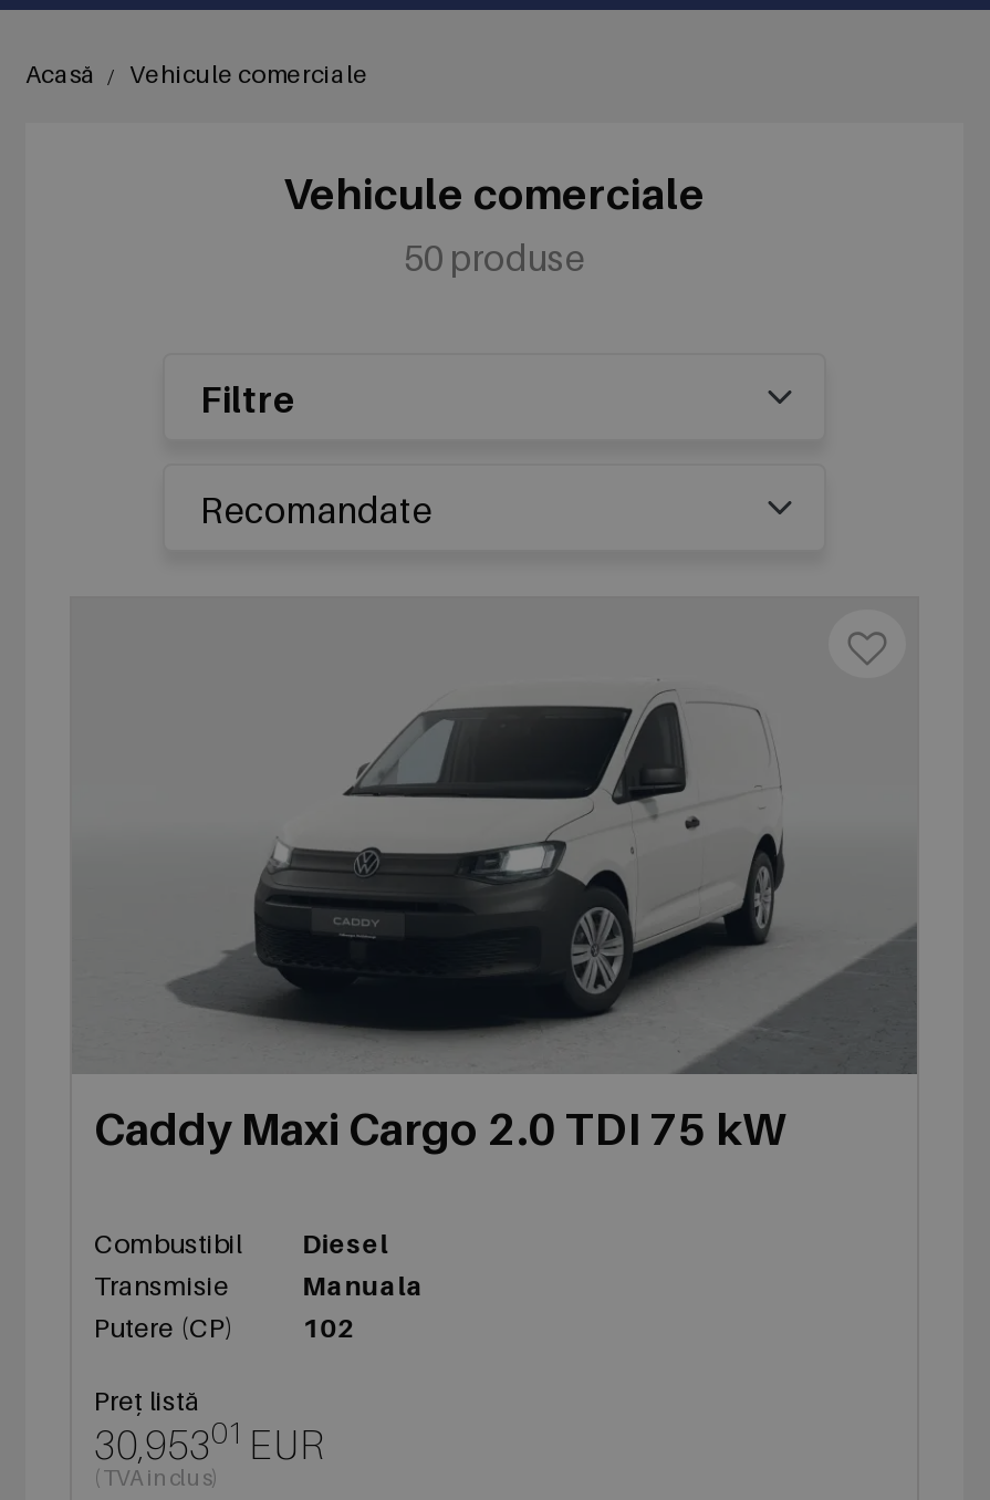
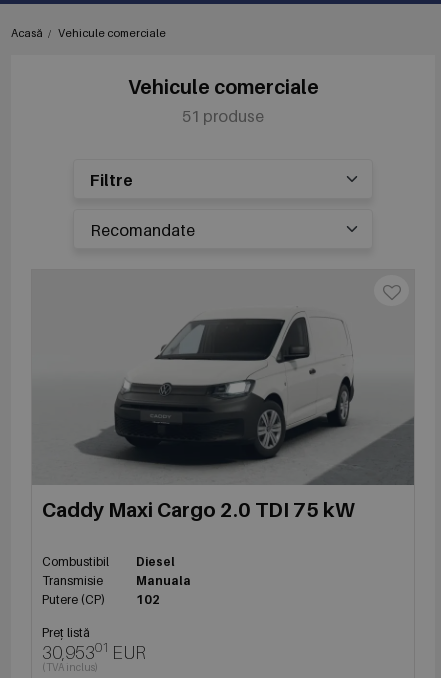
- 50 produse
+ 51 produse
